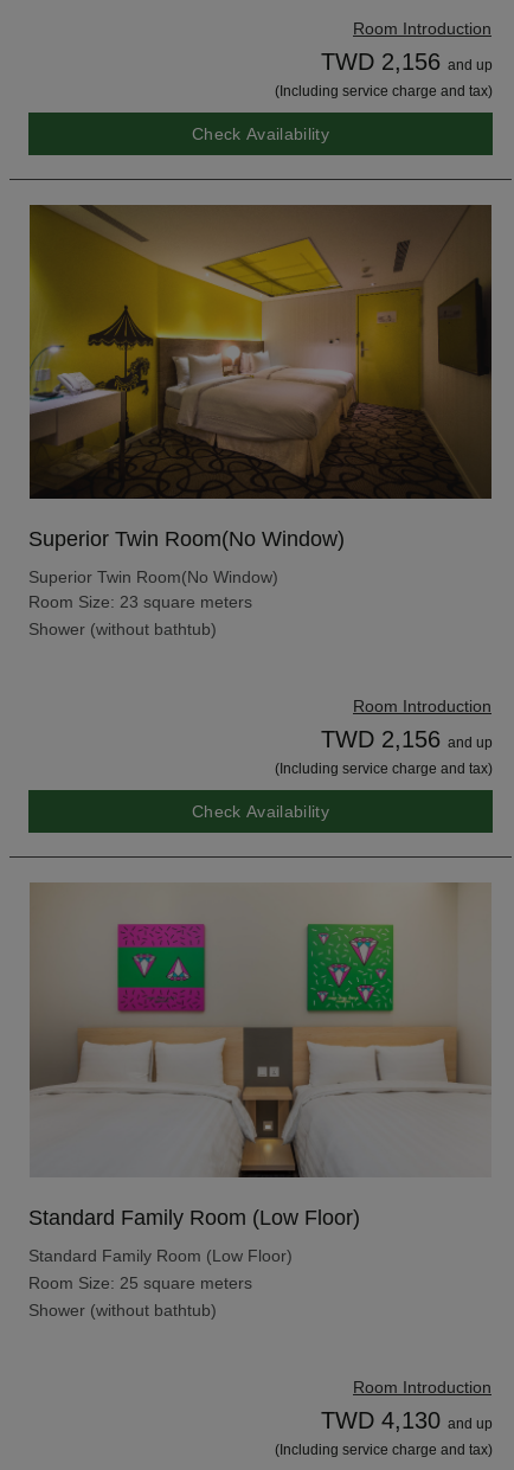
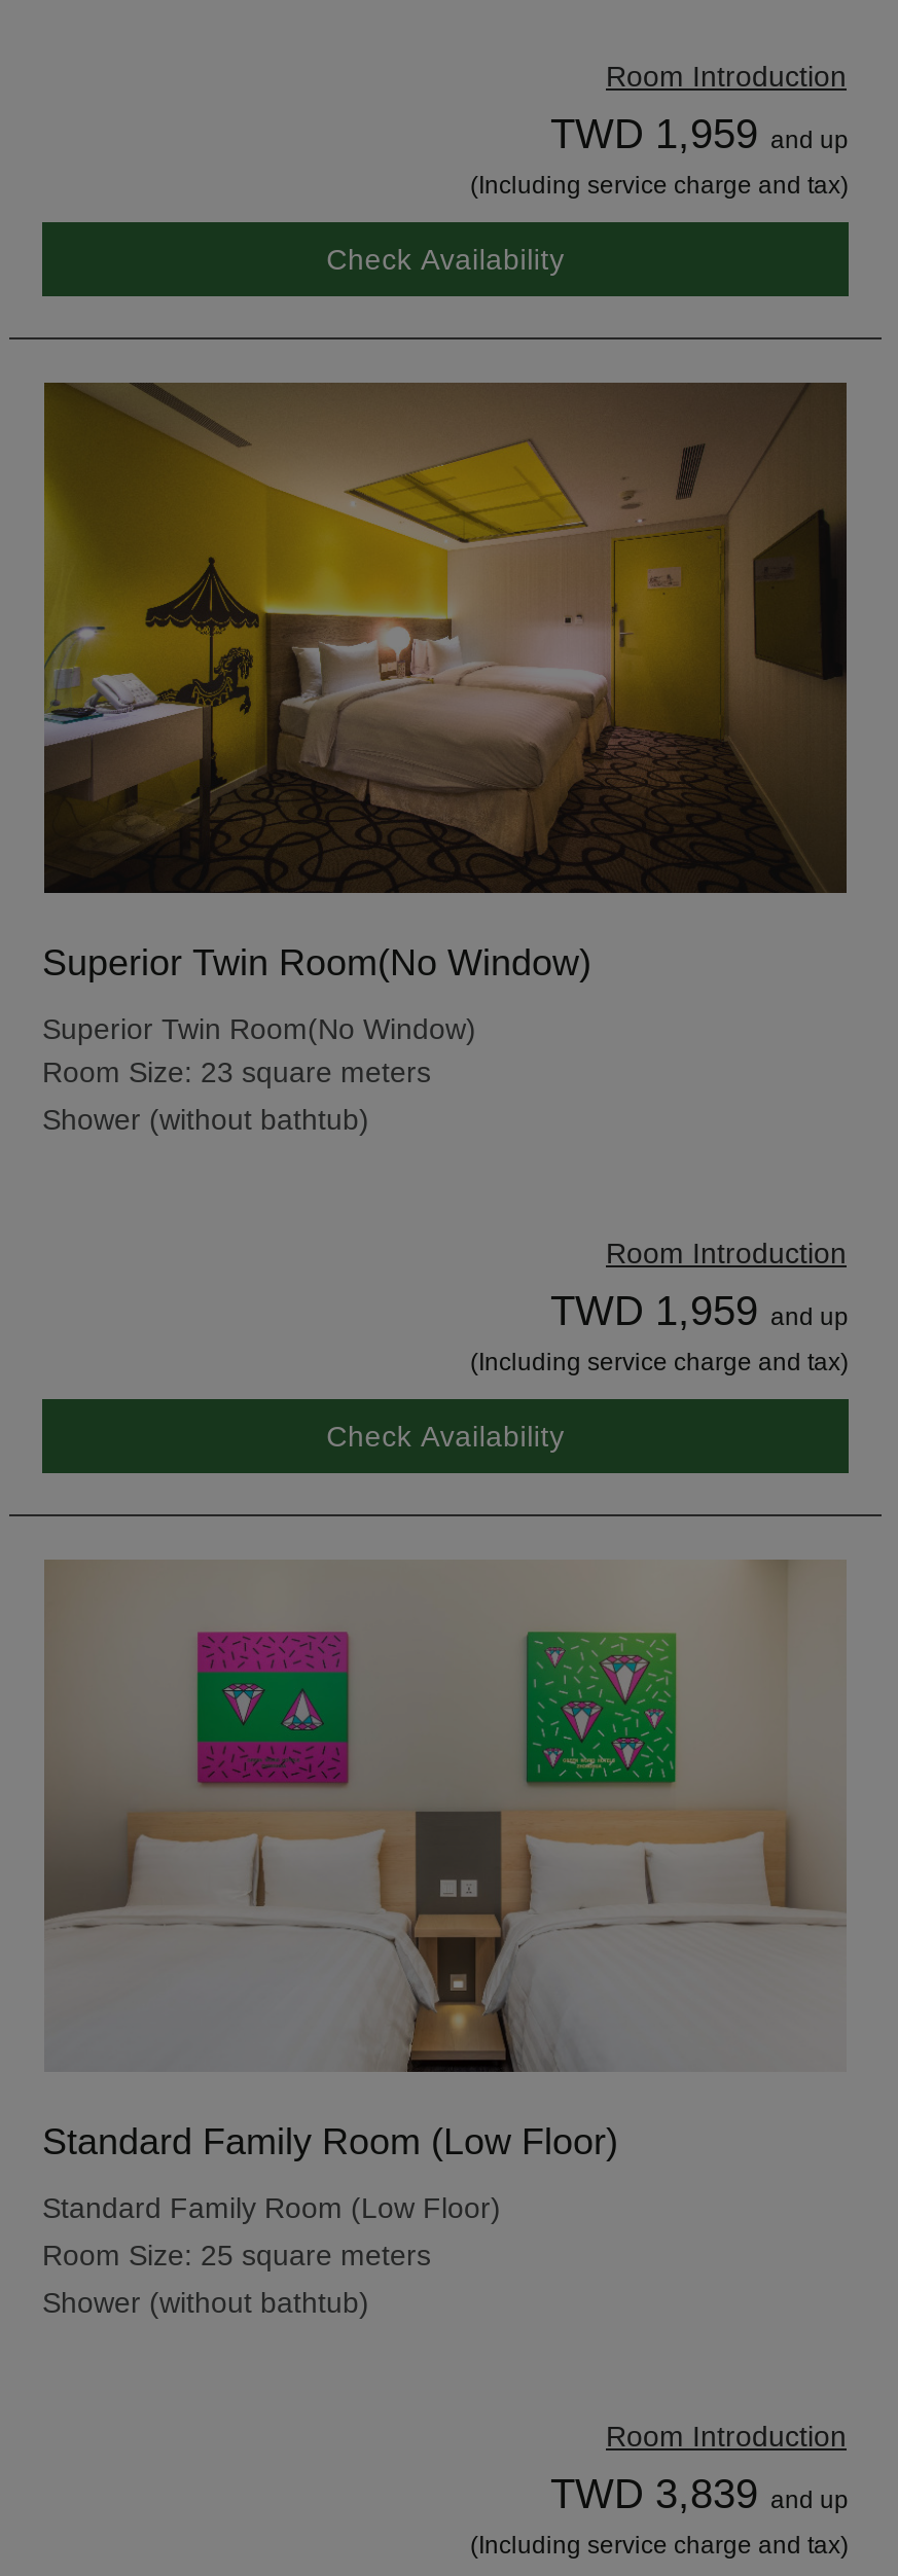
- TWD 2,156 and up
+ TWD 1,959 and up

- TWD 2,156 and up
+ TWD 1,959 and up

- TWD 4,130 and up
+ TWD 3,839 and up
